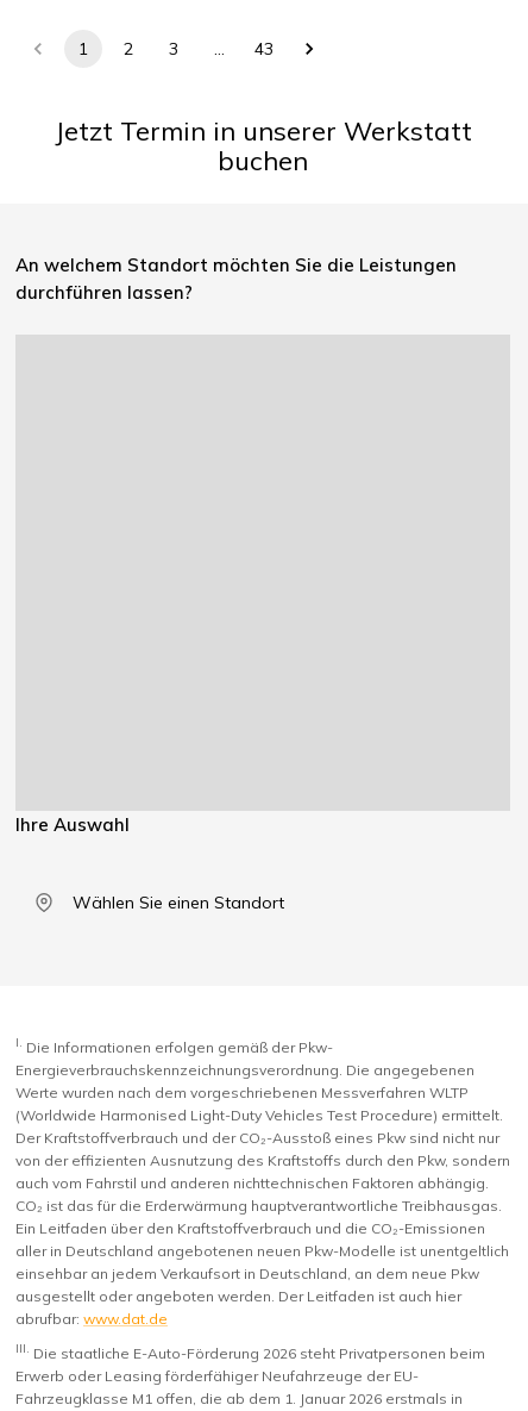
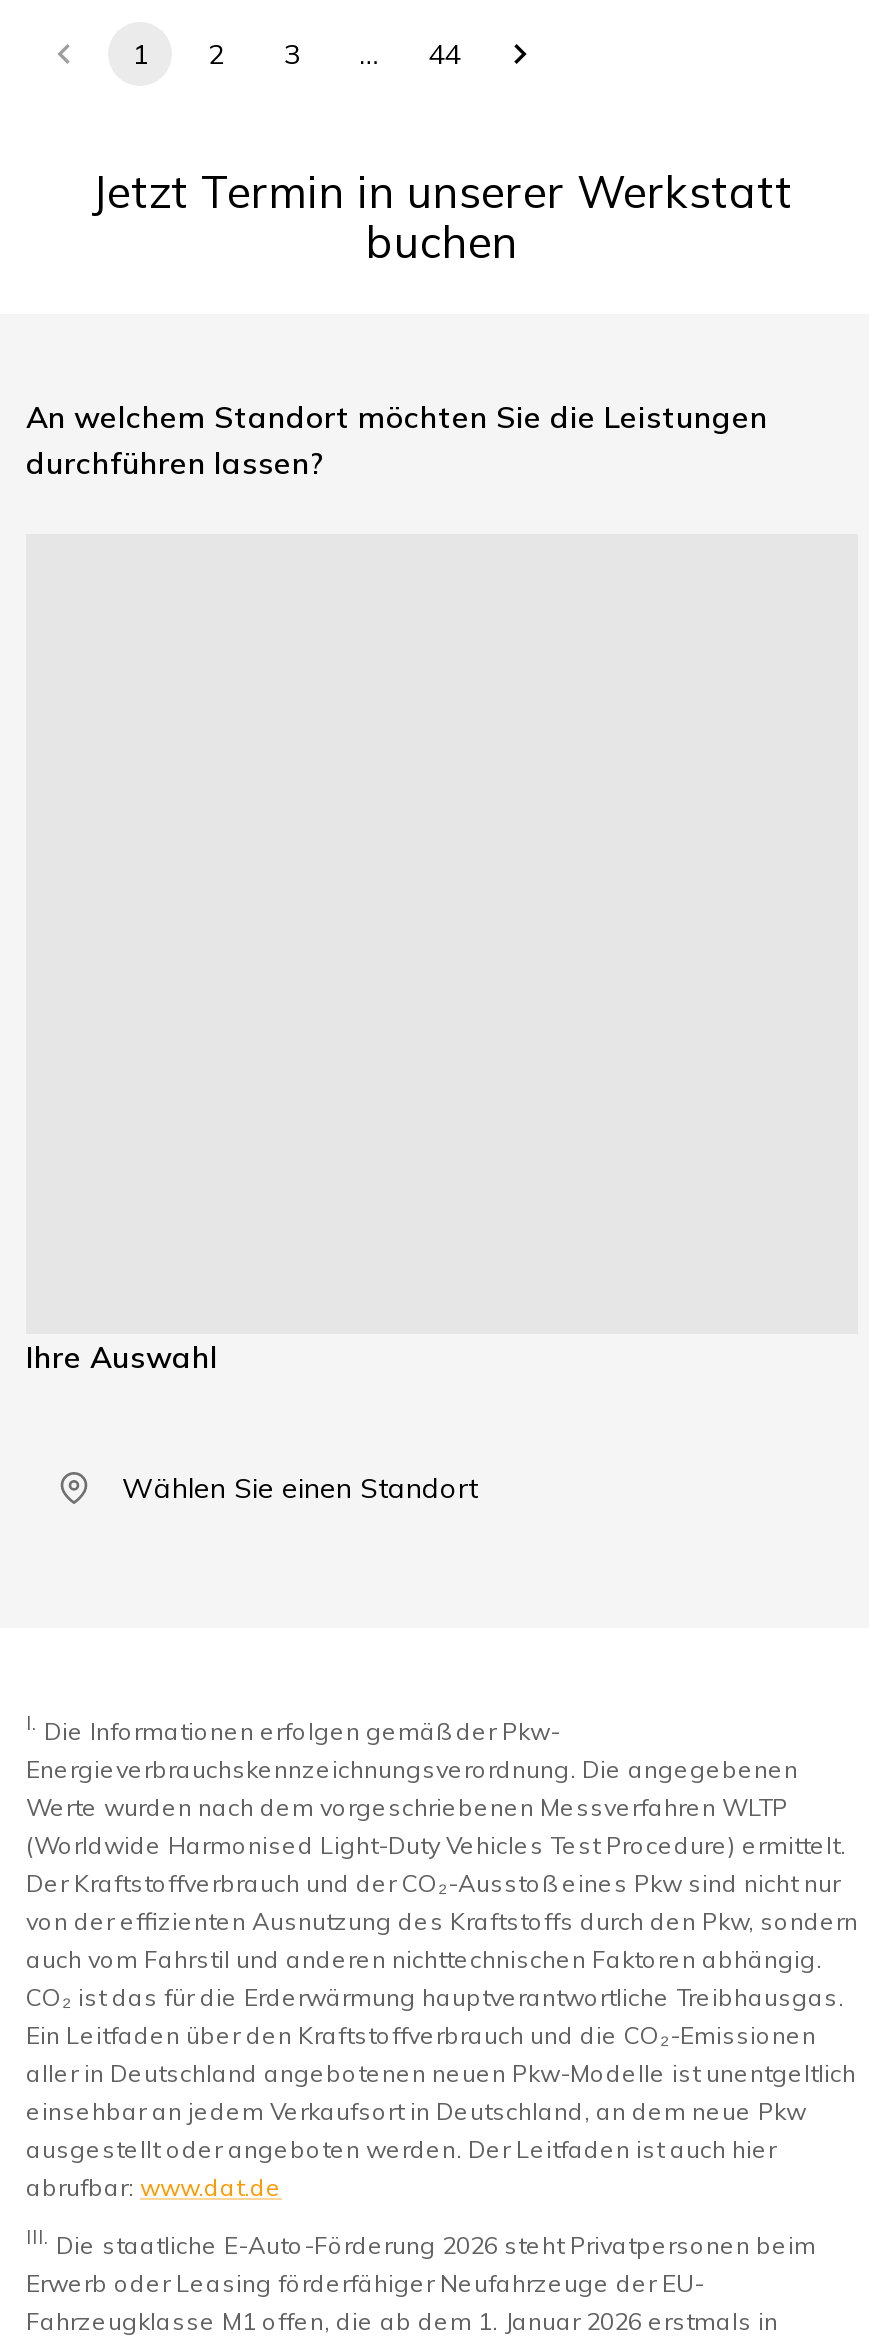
- 43
+ 44
